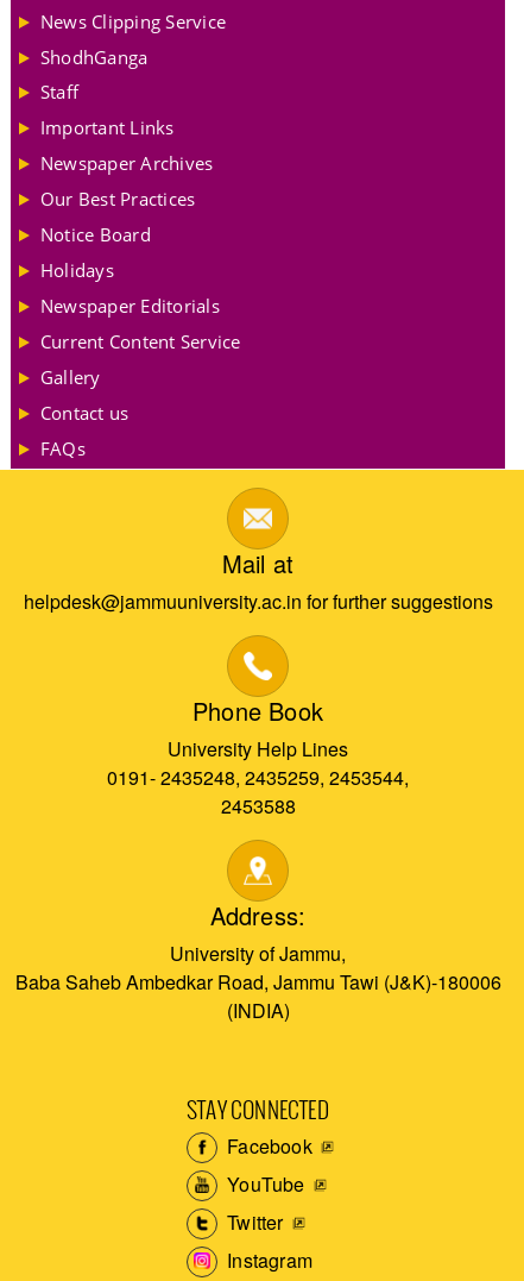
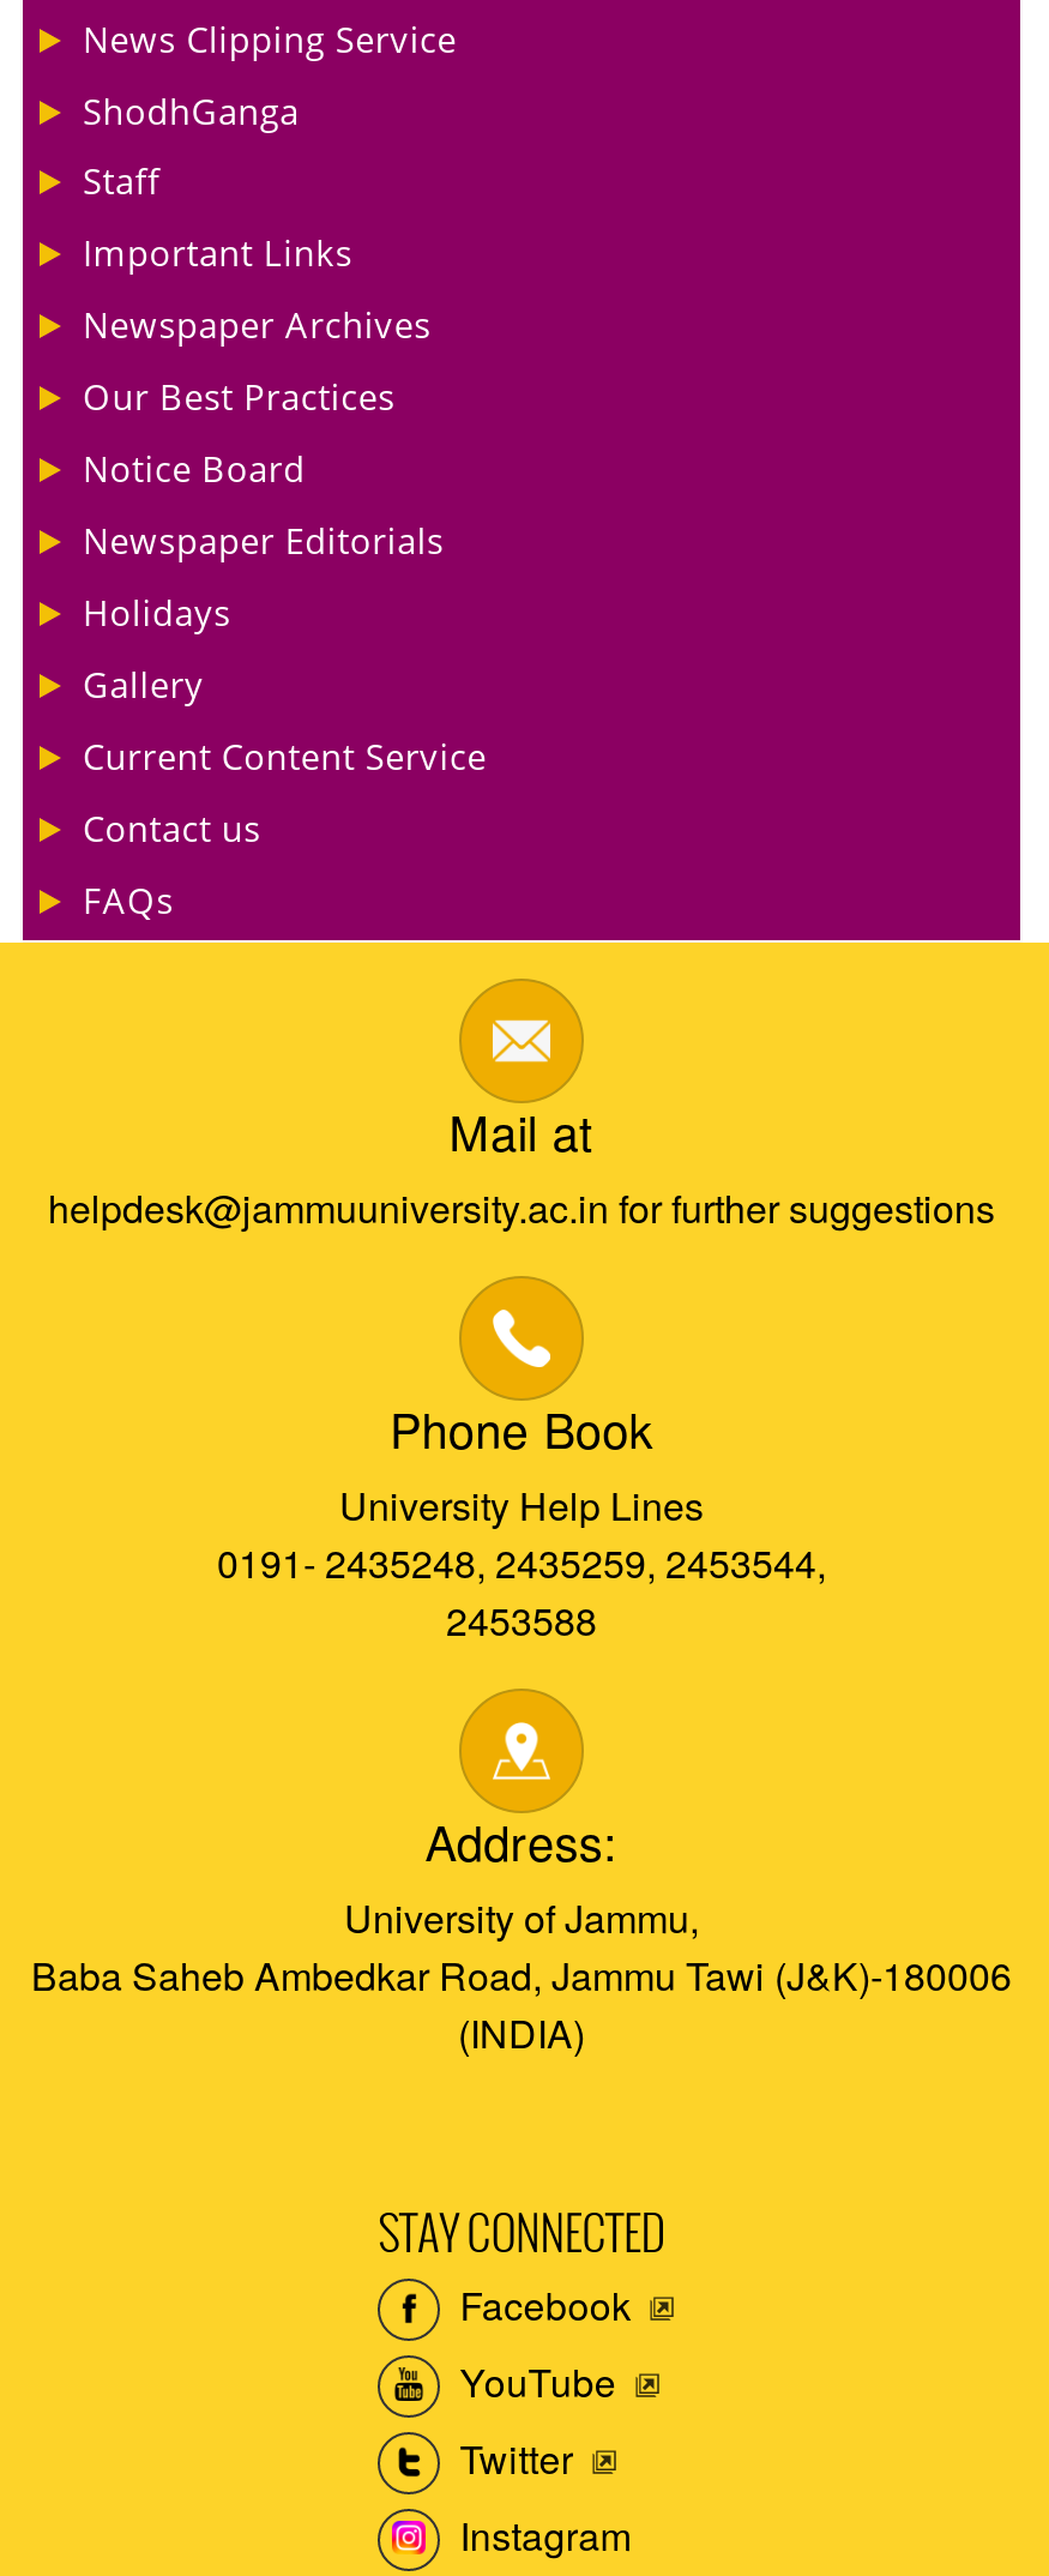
moved down: Holidays

moved up: Newspaper Editorials

moved down: Current Content Service

moved up: Gallery
